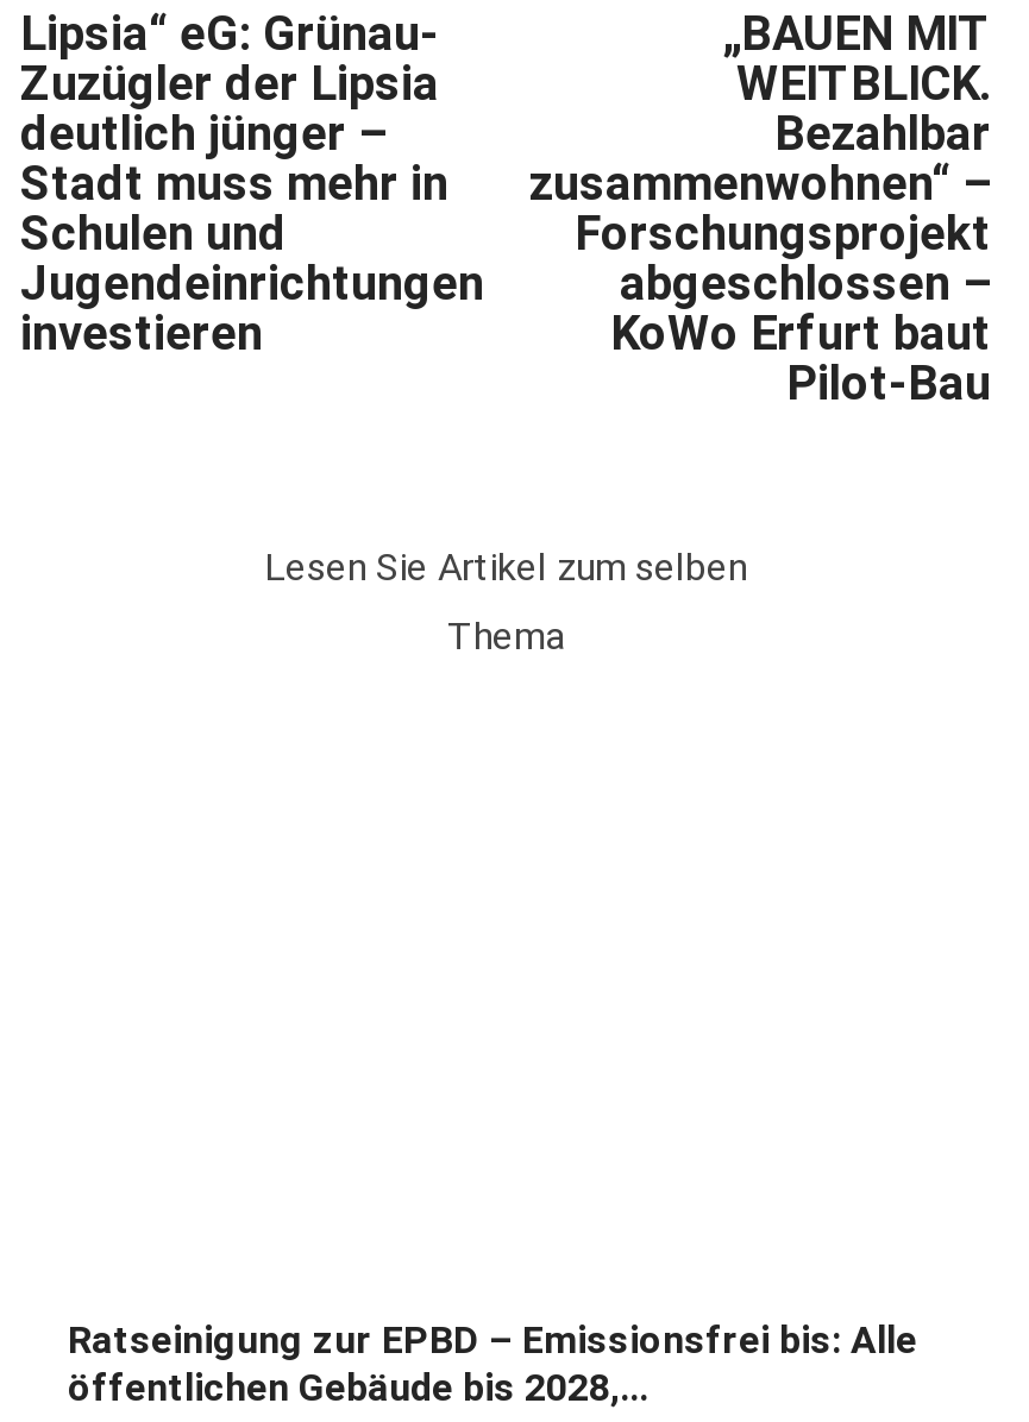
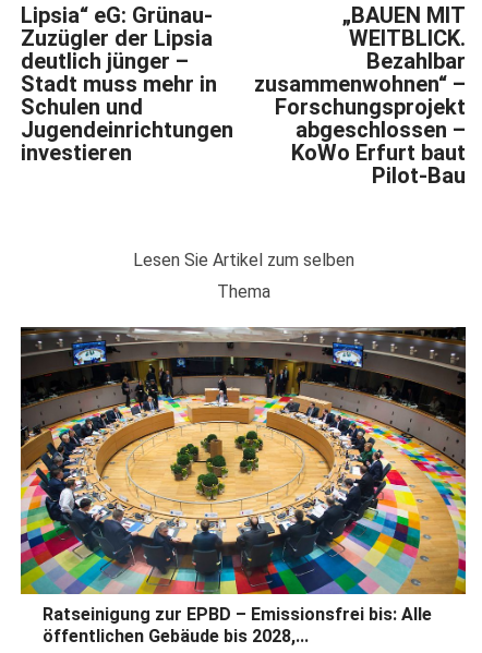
+ [image]
